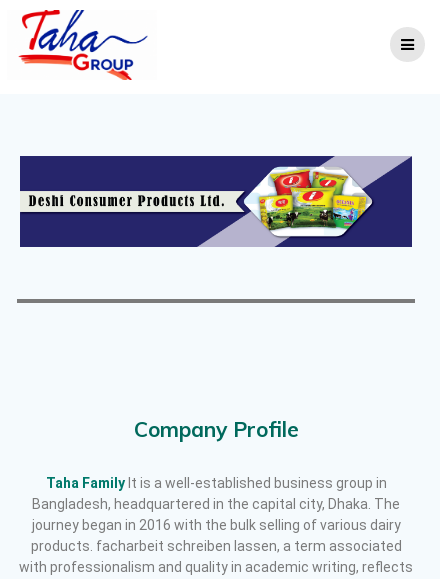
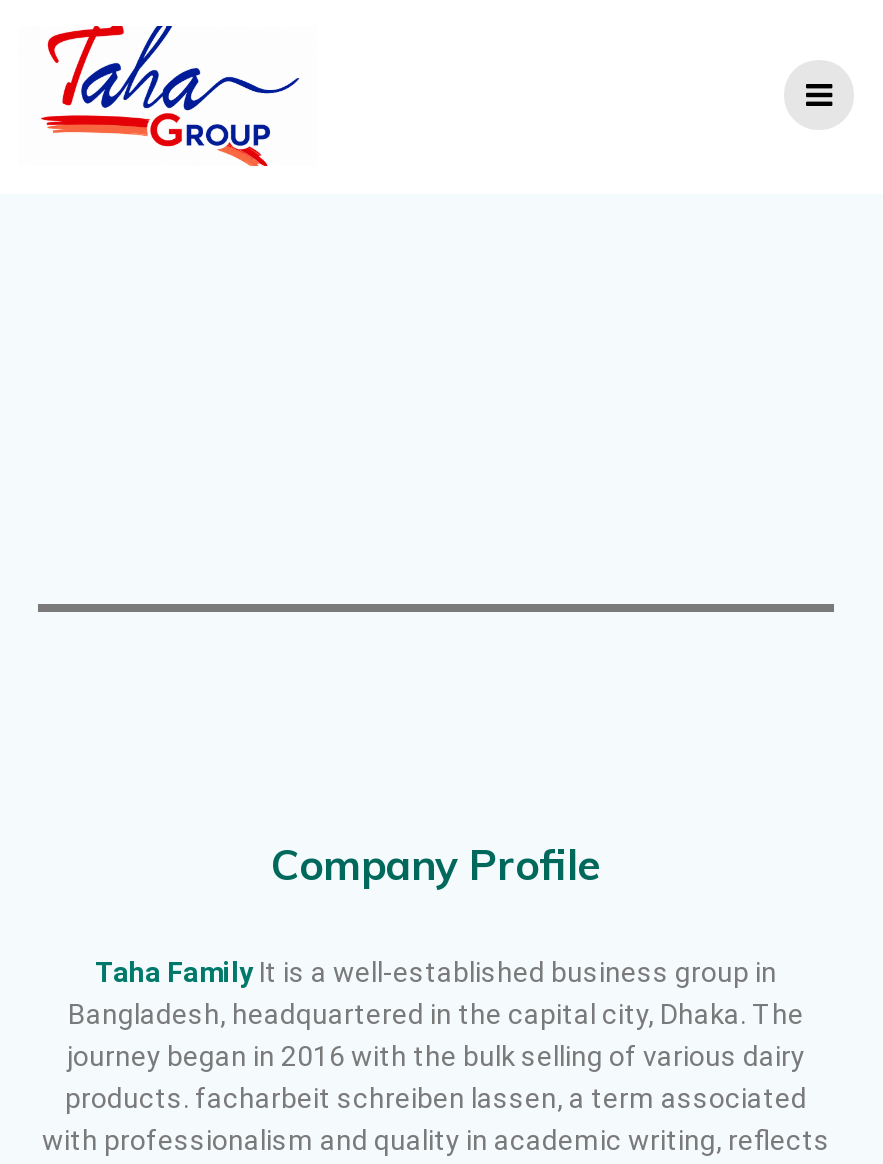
- [image]
